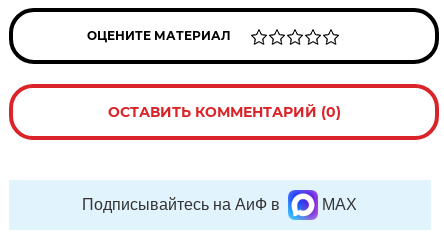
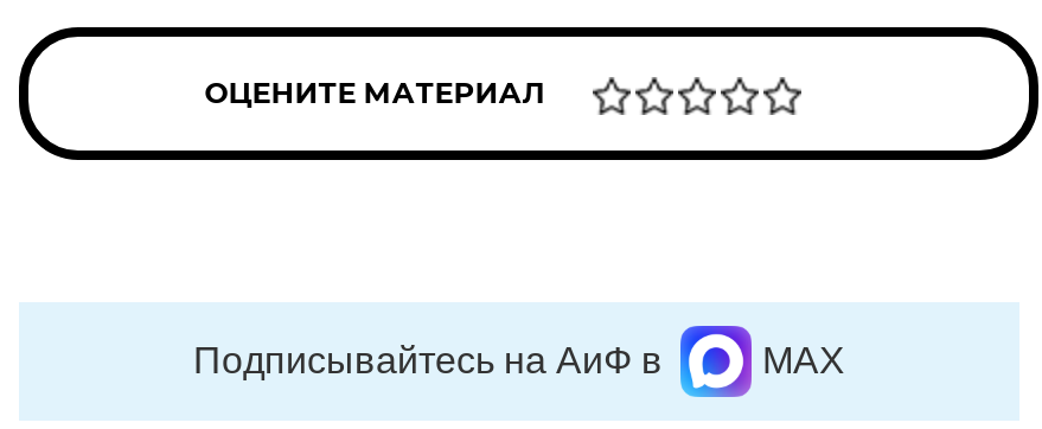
- ОСТАВИТЬ КОММЕНТАРИЙ (0)
